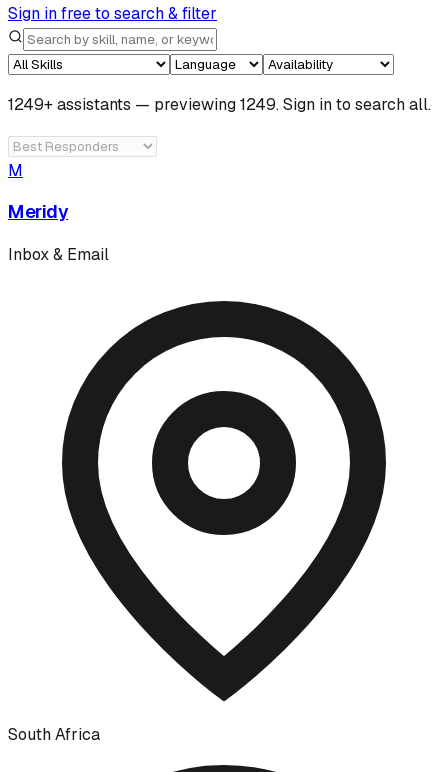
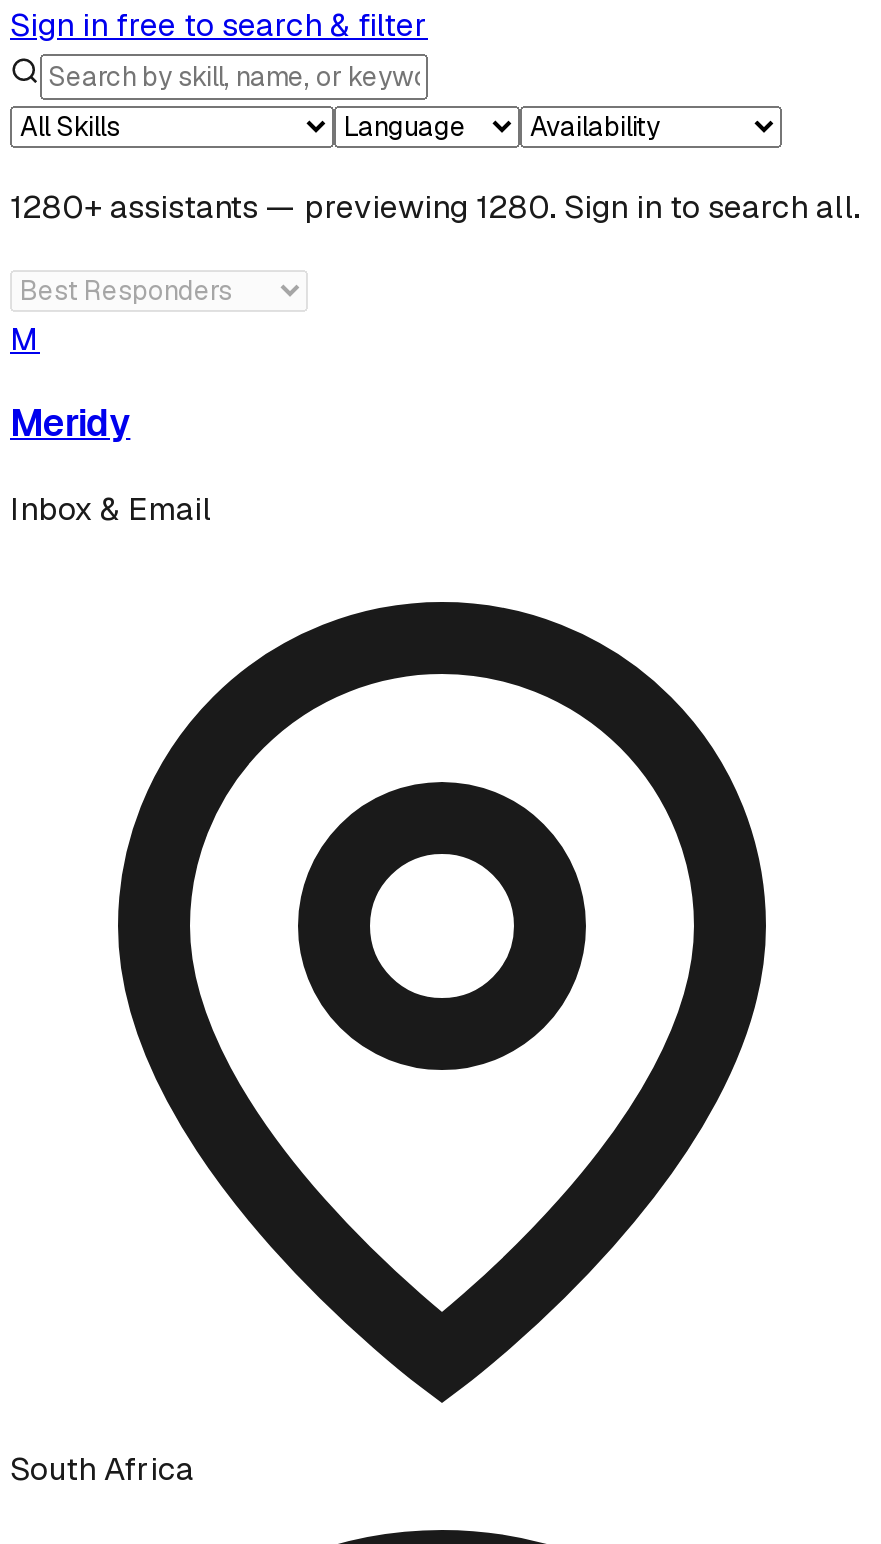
- 1249+ assistants — previewing 1249. Sign in to search all.
+ 1280+ assistants — previewing 1280. Sign in to search all.
